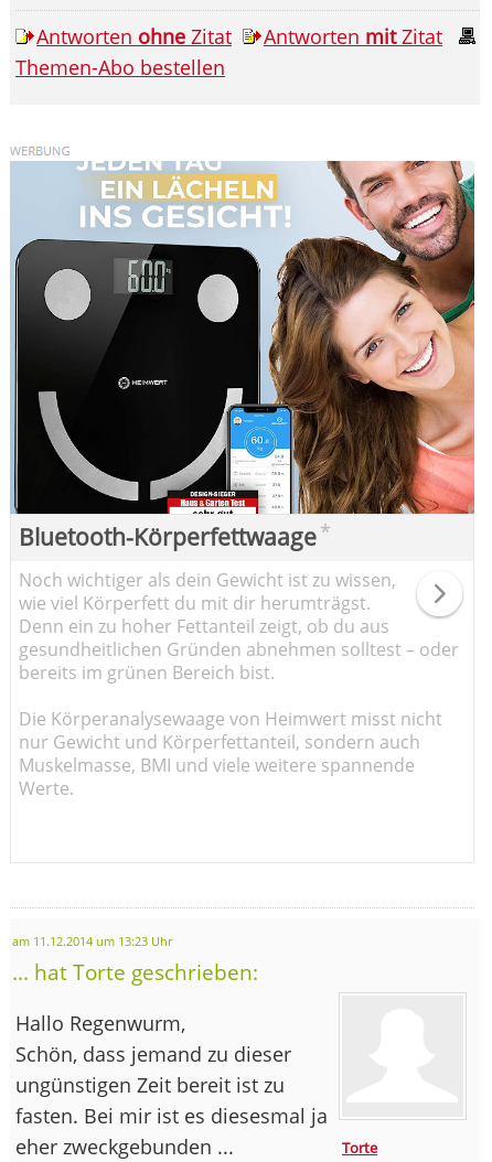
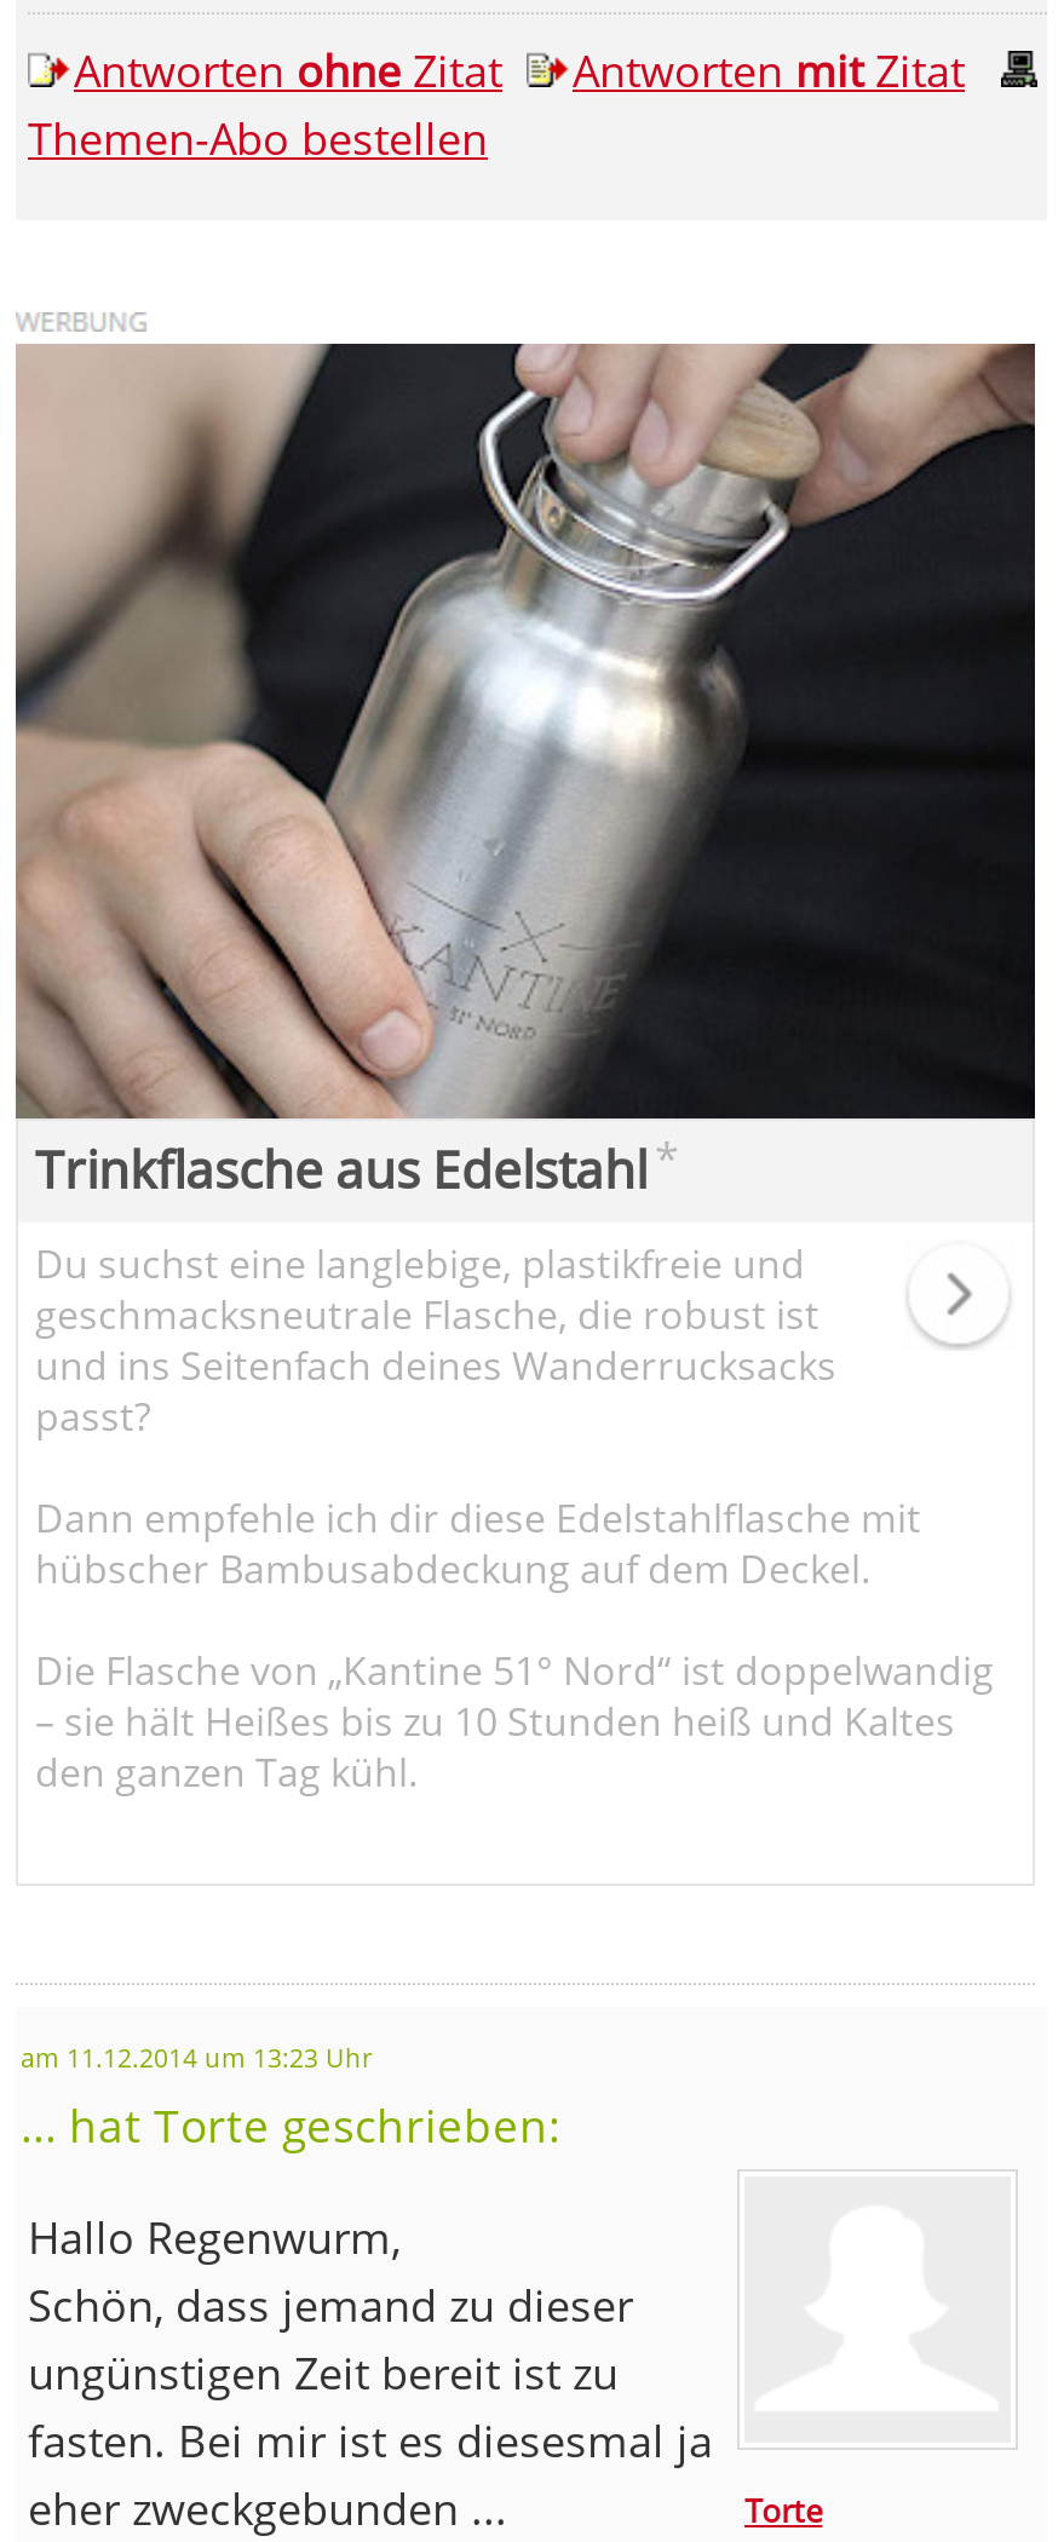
- [image]
- Bluetooth-Körperfettwaage *
- Noch wichtiger als dein Gewicht ist zu wissen,
- wie viel Körperfett du mit dir herumträgst.
- Denn ein zu hoher Fettanteil zeigt, ob du aus
- gesundheitlichen Gründen abnehmen solltest – oder
- bereits im grünen Bereich bist.
- Die Körperanalysewaage von Heimwert misst nicht
- nur Gewicht und Körperfettanteil, sondern auch
- Muskelmasse, BMI und viele weitere spannende
- Werte.
+ [image]
+ Trinkflasche aus Edelstahl *
+ Du suchst eine langlebige, plastikfreie und
+ geschmacksneutrale Flasche, die robust ist
+ und ins Seitenfach deines Wanderrucksacks
+ passt?
+ Dann empfehle ich dir diese Edelstahlflasche mit
+ hübscher Bambusabdeckung auf dem Deckel.
+ Die Flasche von „Kantine 51° Nord“ ist doppelwandig
+ – sie hält Heißes bis zu 10 Stunden heiß und Kaltes
+ den ganzen Tag kühl.
